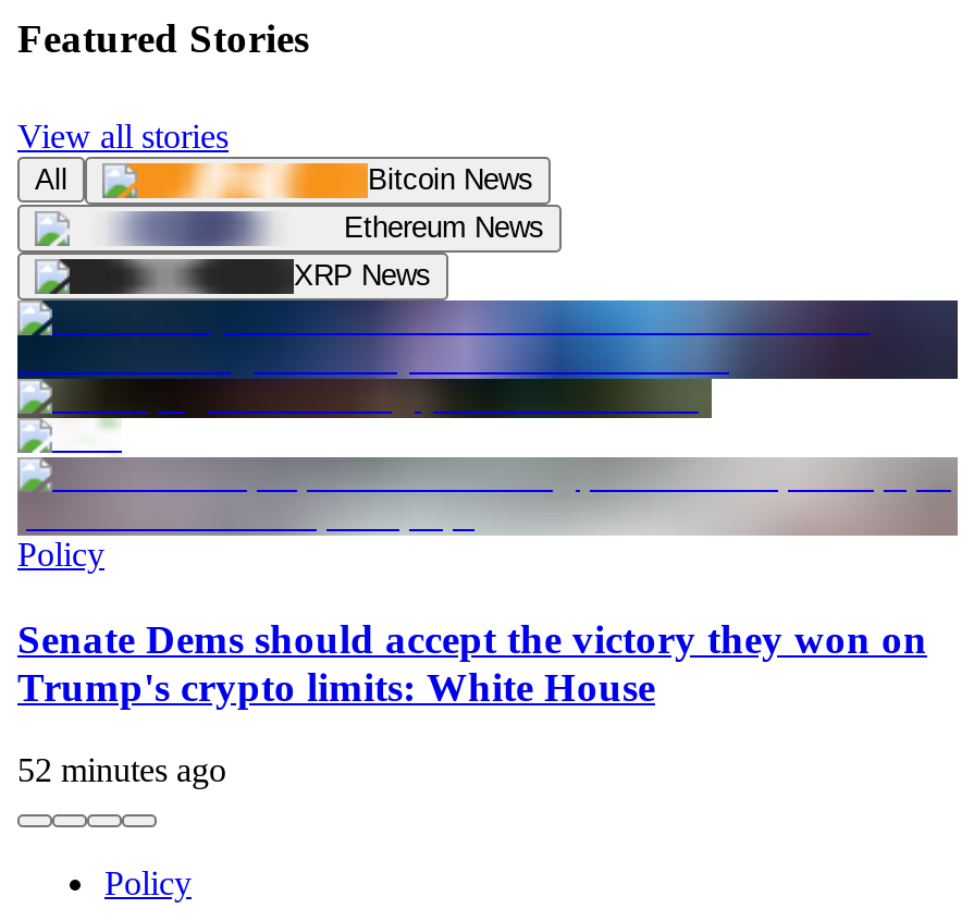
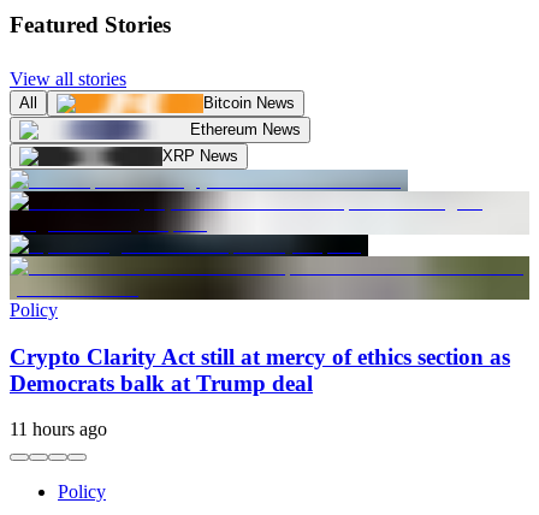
- [image]
- Senate Dems should accept the victory they won on
- Trump's crypto limits: White House
+ [image]
+ Crypto Clarity Act still at mercy of ethics section as
+ Democrats balk at Trump deal

- 52 minutes ago
+ 11 hours ago
